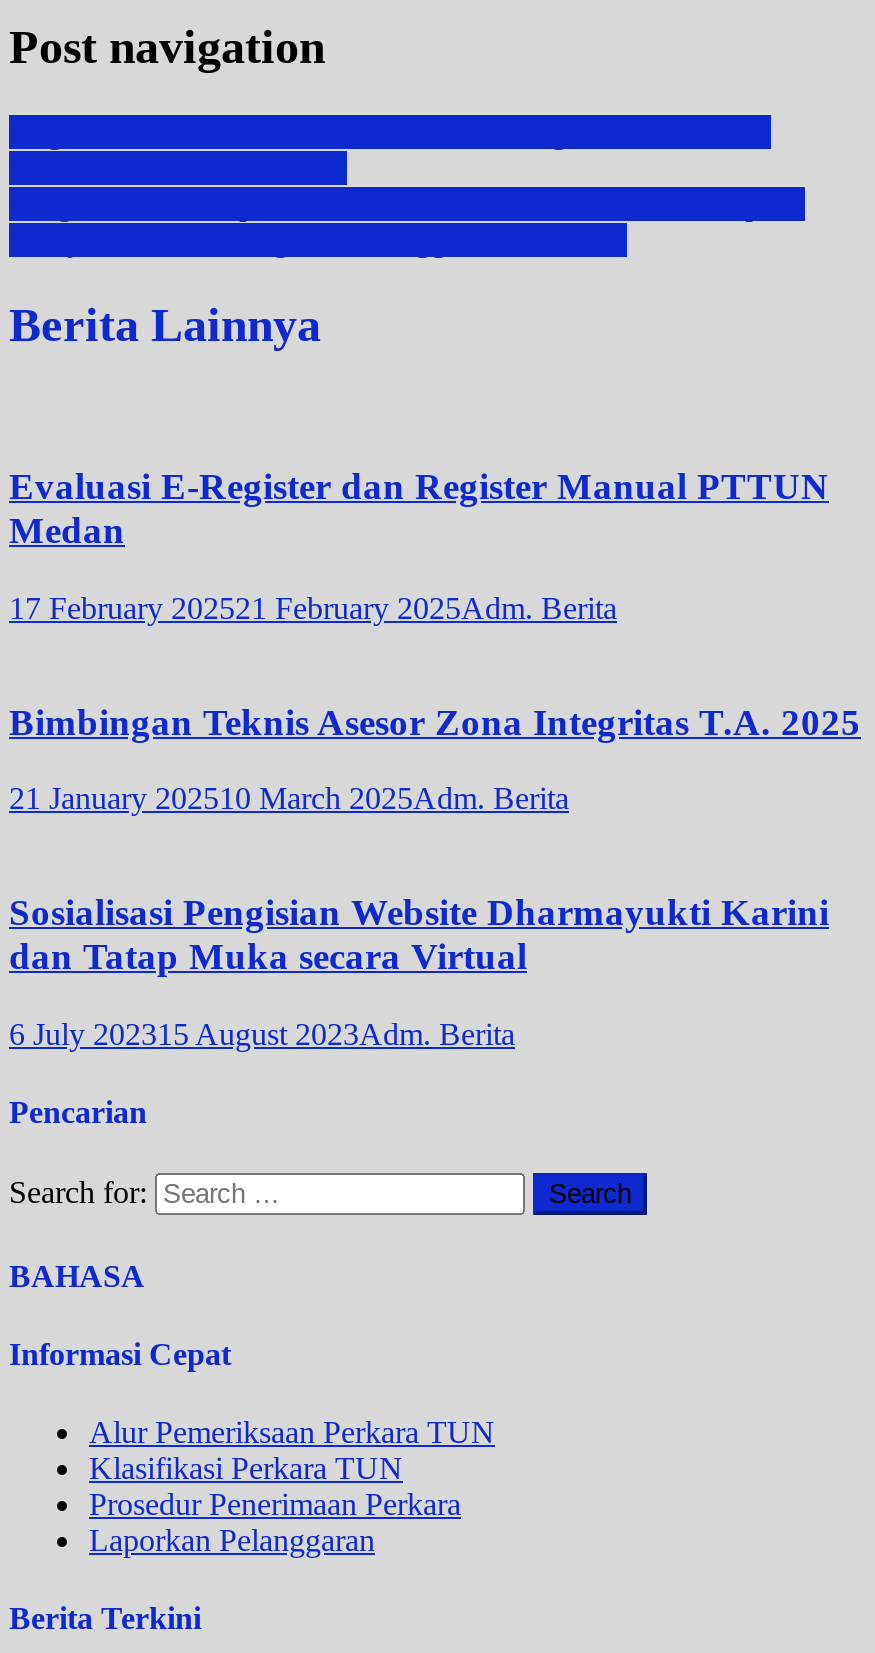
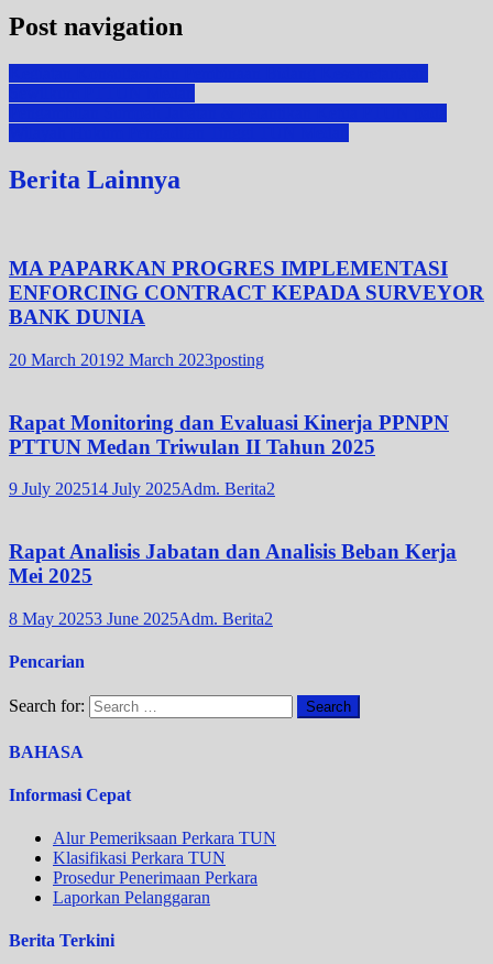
- Evaluasi E-Register dan Register Manual PTTUN
- Medan
+ MA PAPARKAN PROGRES IMPLEMENTASI
+ ENFORCING CONTRACT KEPADA SURVEYOR
+ BANK DUNIA

- 17 February 202521 February 2025Adm. Berita
+ 20 March 20192 March 2023posting

- Bimbingan Teknis Asesor Zona Integritas T.A. 2025
+ Rapat Monitoring dan Evaluasi Kinerja PPNPN
+ PTTUN Medan Triwulan II Tahun 2025

- 21 January 202510 March 2025Adm. Berita
+ 9 July 202514 July 2025Adm. Berita2

- Sosialisasi Pengisian Website Dharmayukti Karini
- dan Tatap Muka secara Virtual
+ Rapat Analisis Jabatan dan Analisis Beban Kerja
+ Mei 2025

- 6 July 202315 August 2023Adm. Berita
+ 8 May 20253 June 2025Adm. Berita2
